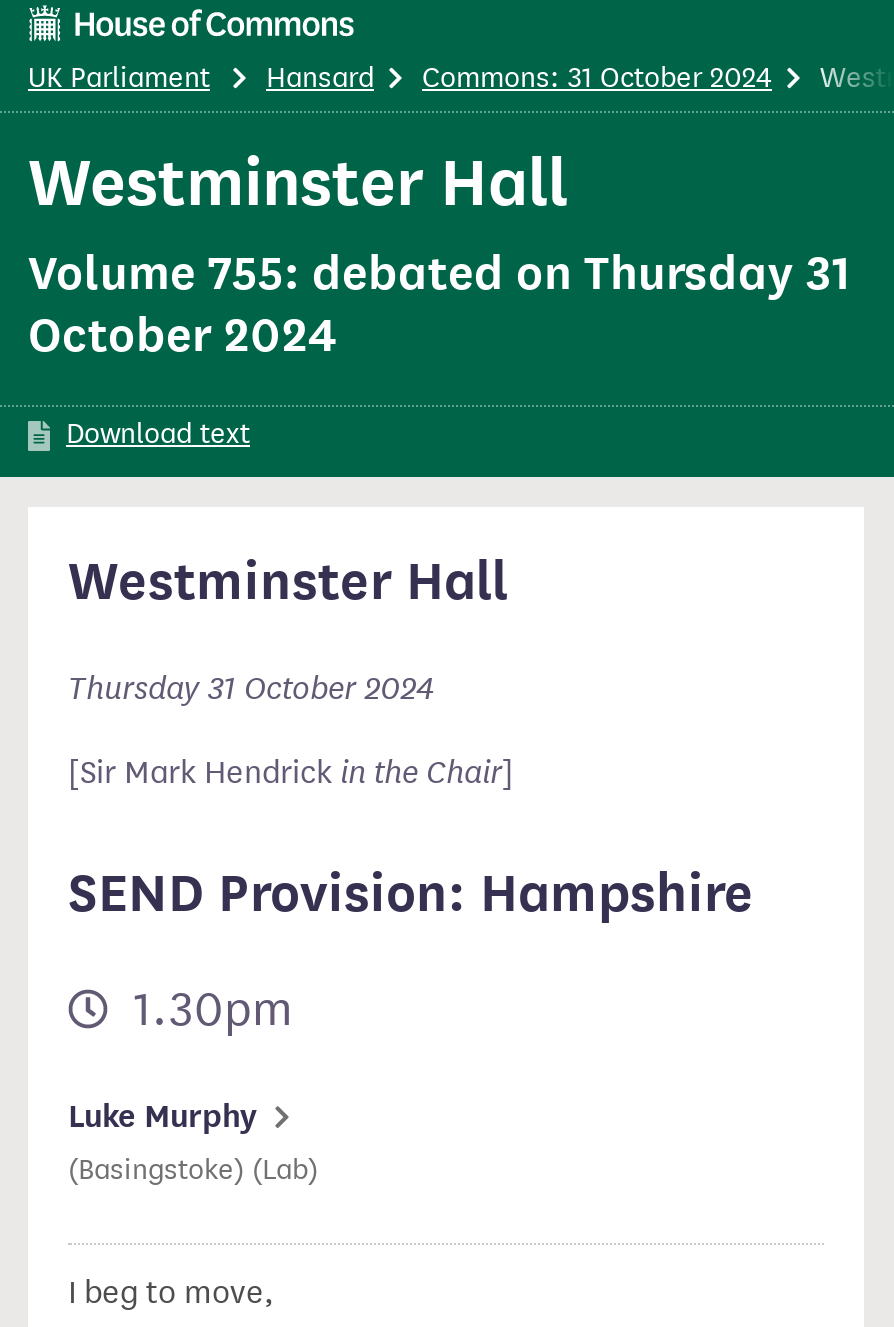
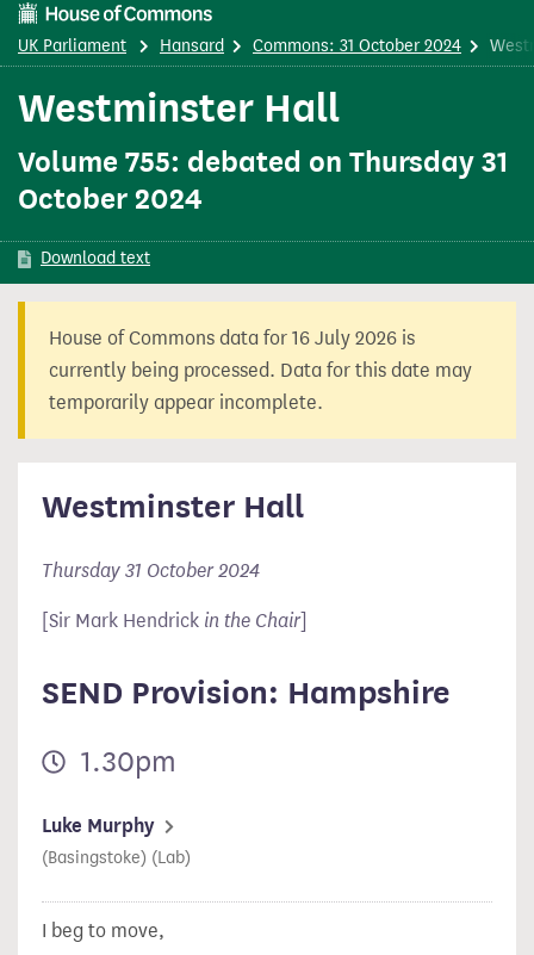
+ [image]
+ House of Commons data for 16 July 2026 is
+ currently being processed. Data for this date may
+ temporarily appear incomplete.
